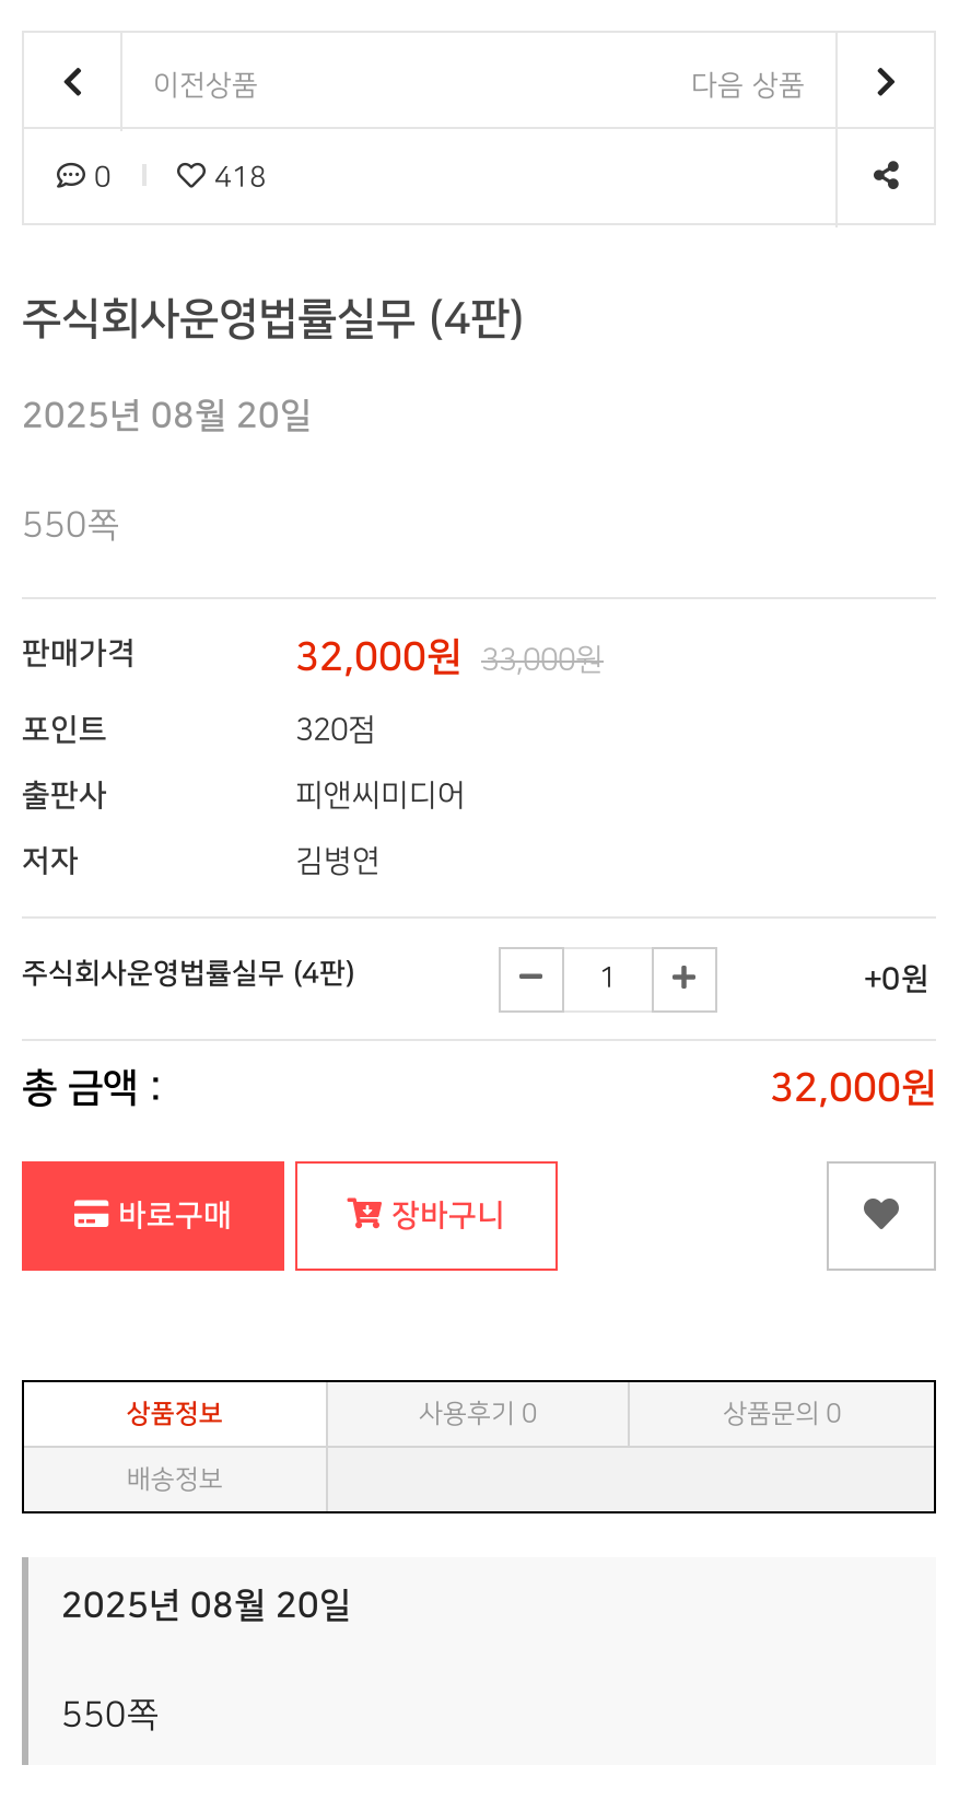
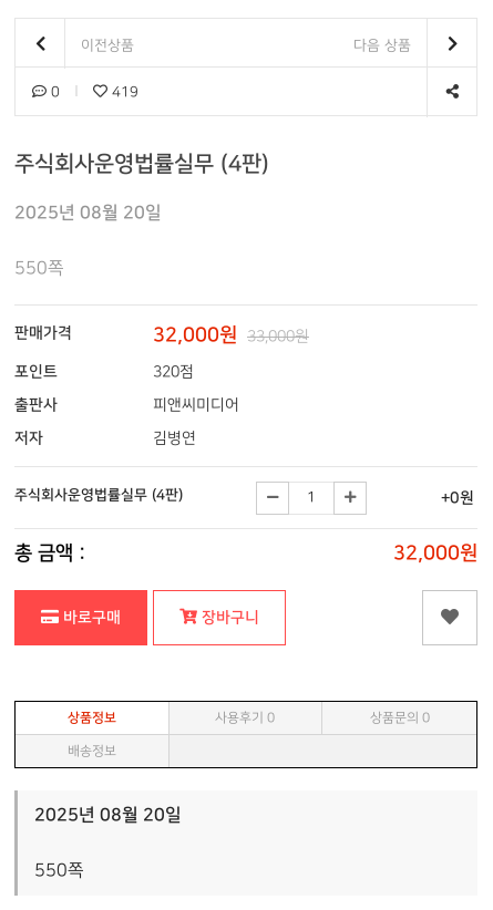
- 418
+ 419
